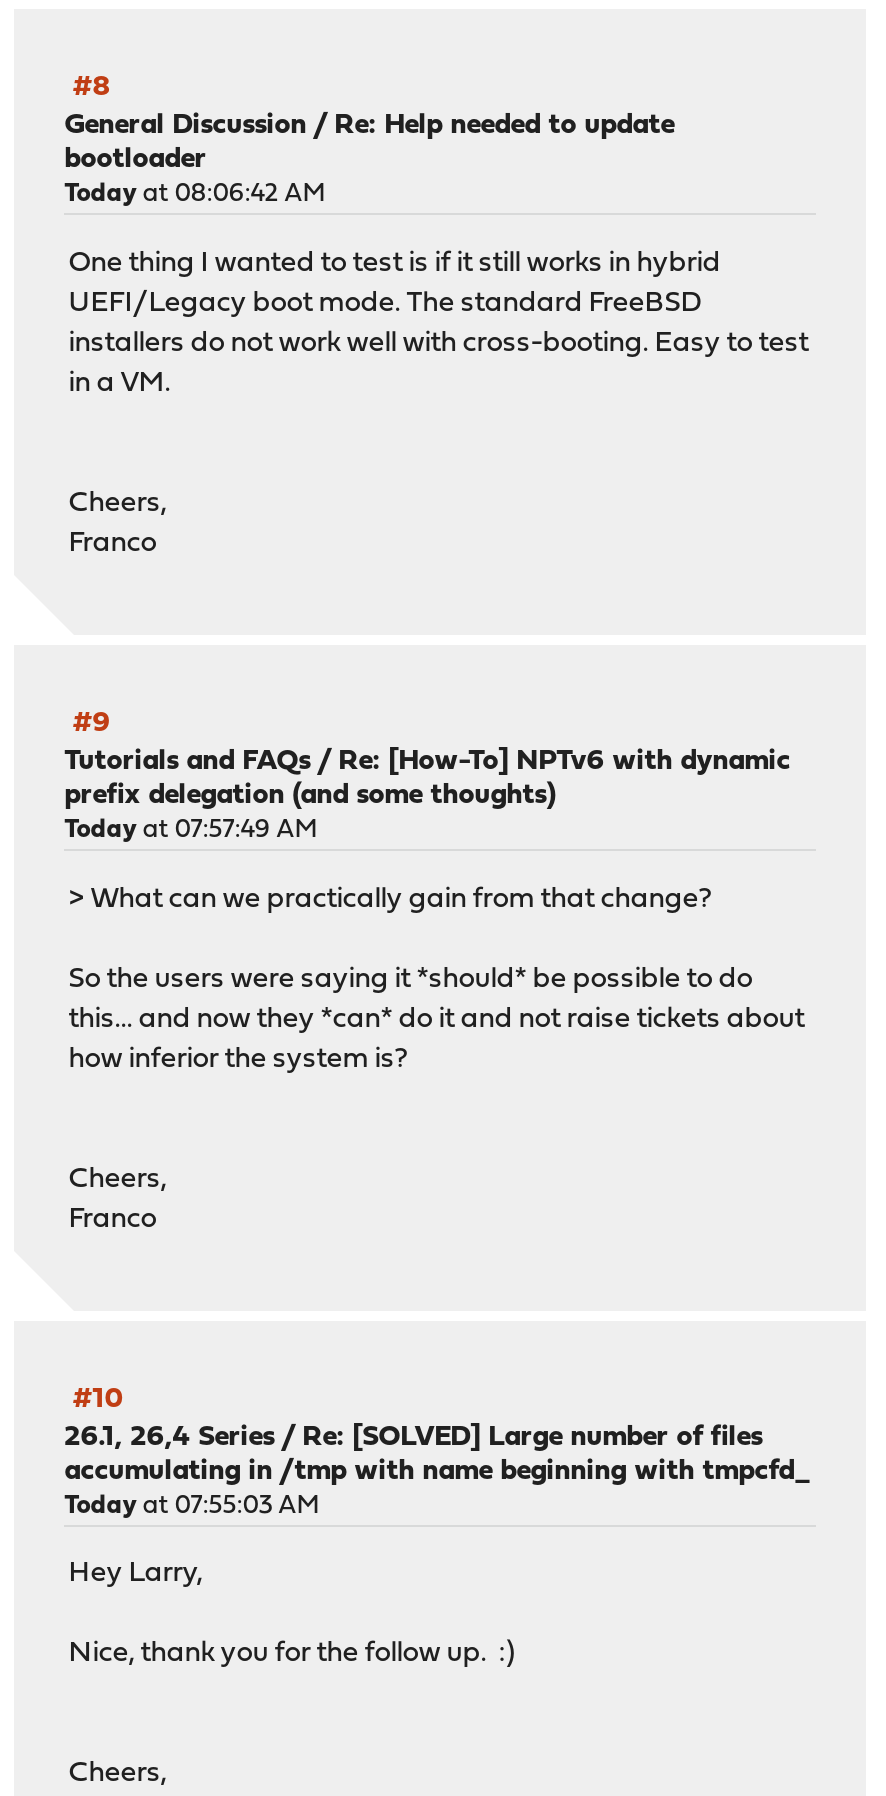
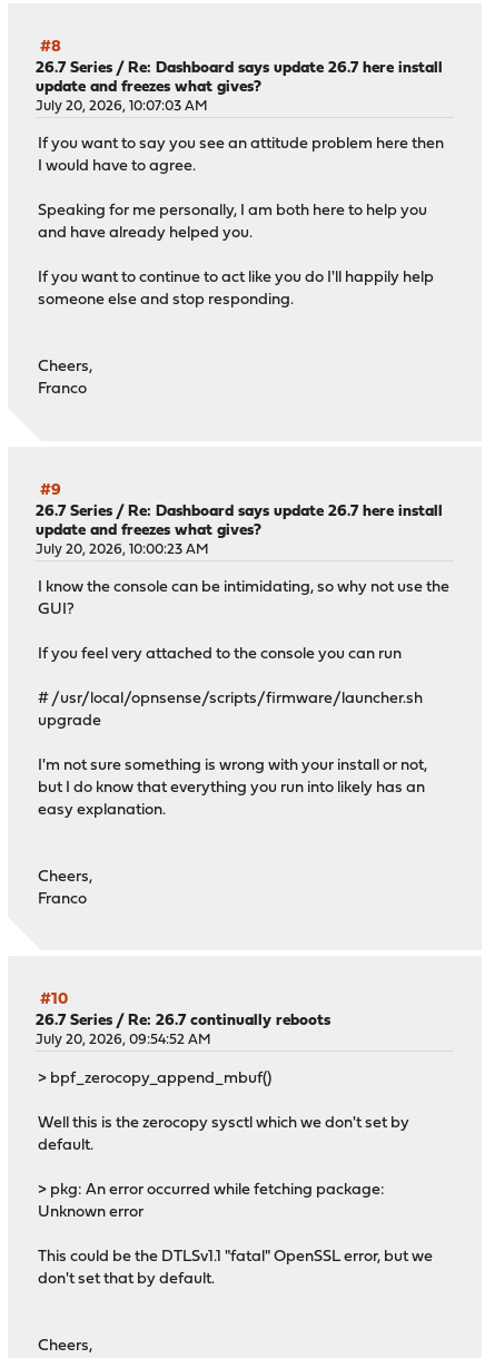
- General Discussion / Re: Help needed to update
- bootloader
- Today at 08:06:42 AM
- One thing I wanted to test is if it still works in hybrid
- UEFI/Legacy boot mode. The standard FreeBSD
- installers do not work well with cross-booting. Easy to test
- in a VM.
+ 26.7 Series / Re: Dashboard says update 26.7 here install
+ update and freezes what gives?
+ July 20, 2026, 10:07:03 AM
+ If you want to say you see an attitude problem here then
+ I would have to agree.
+ Speaking for me personally, I am both here to help you
+ and have already helped you.
+ If you want to continue to act like you do I'll happily help
+ someone else and stop responding.

- Tutorials and FAQs / Re: [How-To] NPTv6 with dynamic
- prefix delegation (and some thoughts)
- Today at 07:57:49 AM
- > What can we practically gain from that change?
- So the users were saying it *should* be possible to do
- this... and now they *can* do it and not raise tickets about
- how inferior the system is?
+ 26.7 Series / Re: Dashboard says update 26.7 here install
+ update and freezes what gives?
+ July 20, 2026, 10:00:23 AM
+ I know the console can be intimidating, so why not use the
+ GUI?
+ If you feel very attached to the console you can run
+ # /usr/local/opnsense/scripts/firmware/launcher.sh
+ upgrade
+ I'm not sure something is wrong with your install or not,
+ but I do know that everything you run into likely has an
+ easy explanation.

- 26.1, 26,4 Series / Re: [SOLVED] Large number of files
- accumulating in /tmp with name beginning with tmpcfd_
- Today at 07:55:03 AM
- Hey Larry,
- Nice, thank you for the follow up. :)
+ 26.7 Series / Re: 26.7 continually reboots
+ July 20, 2026, 09:54:52 AM
+ > bpf_zerocopy_append_mbuf()
+ Well this is the zerocopy sysctl which we don't set by
+ default.
+ > pkg: An error occurred while fetching package:
+ Unknown error
+ This could be the DTLSv1.1 "fatal" OpenSSL error, but we
+ don't set that by default.
